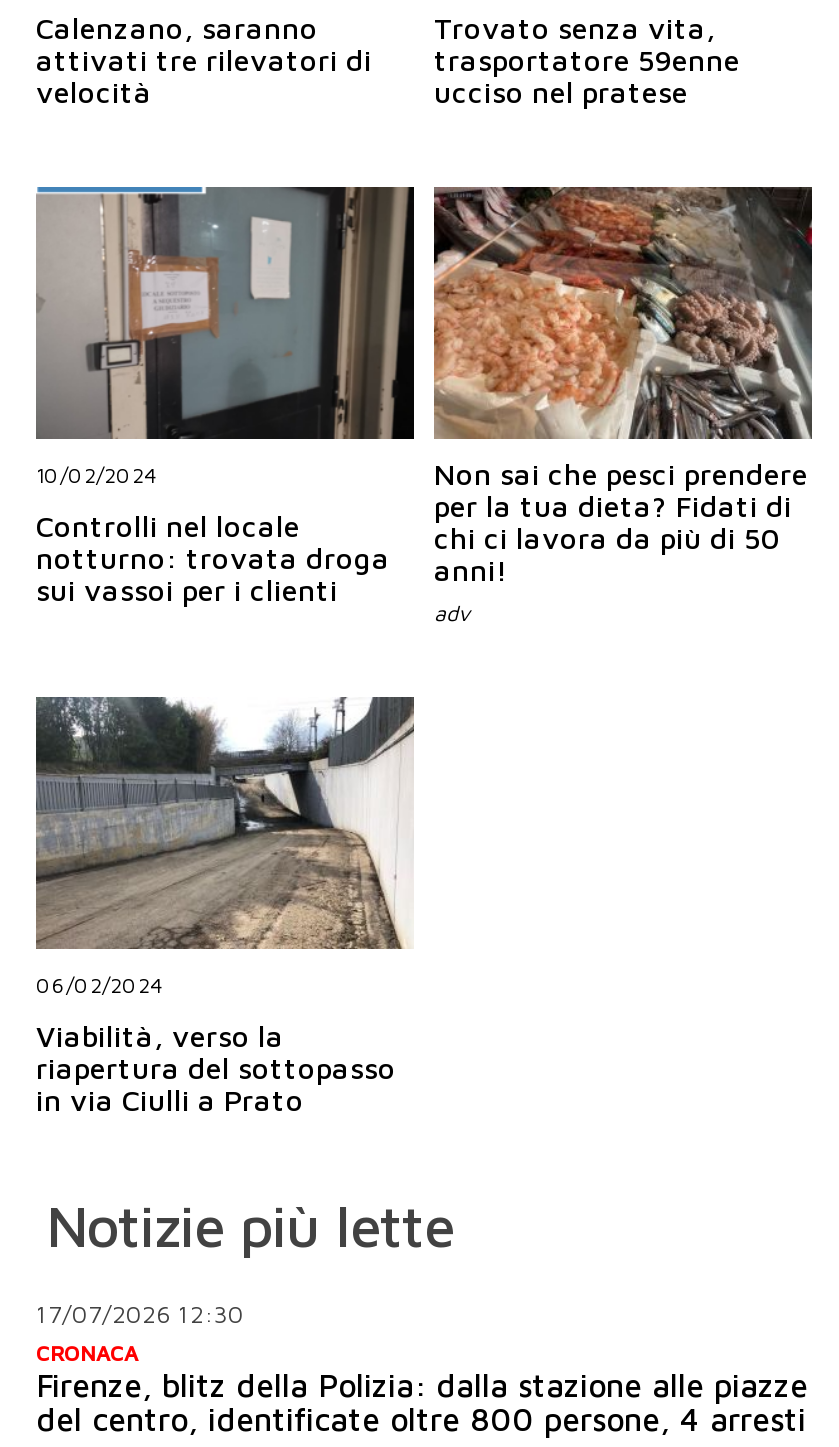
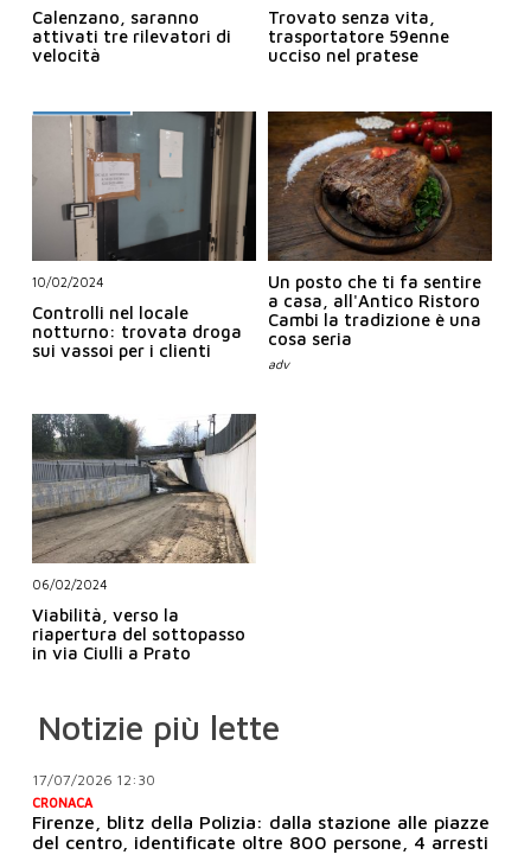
- [image]
- Non sai che pesci prendere
- per la tua dieta? Fidati di
- chi ci lavora da più di 50
- anni!
+ [image]
+ Un posto che ti fa sentire
+ a casa, all'Antico Ristoro
+ Cambi la tradizione è una
+ cosa seria
